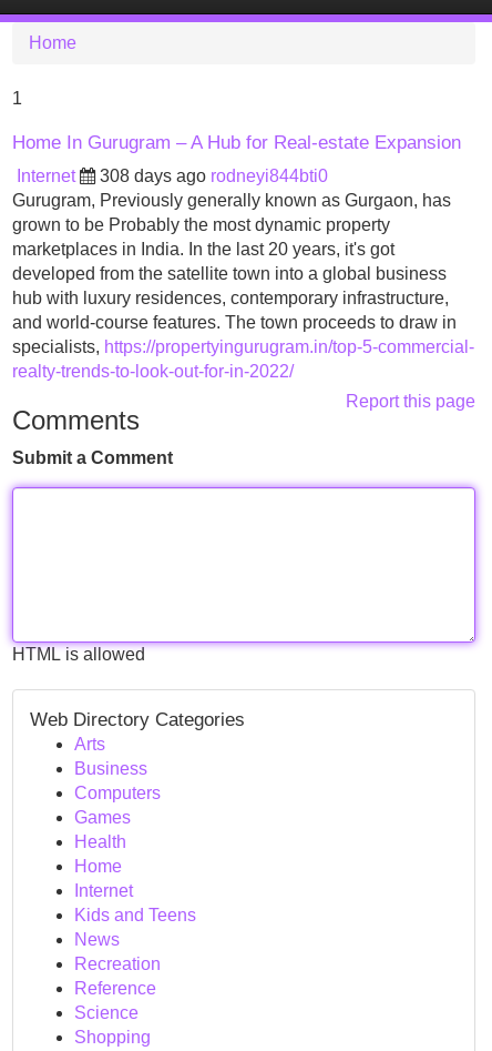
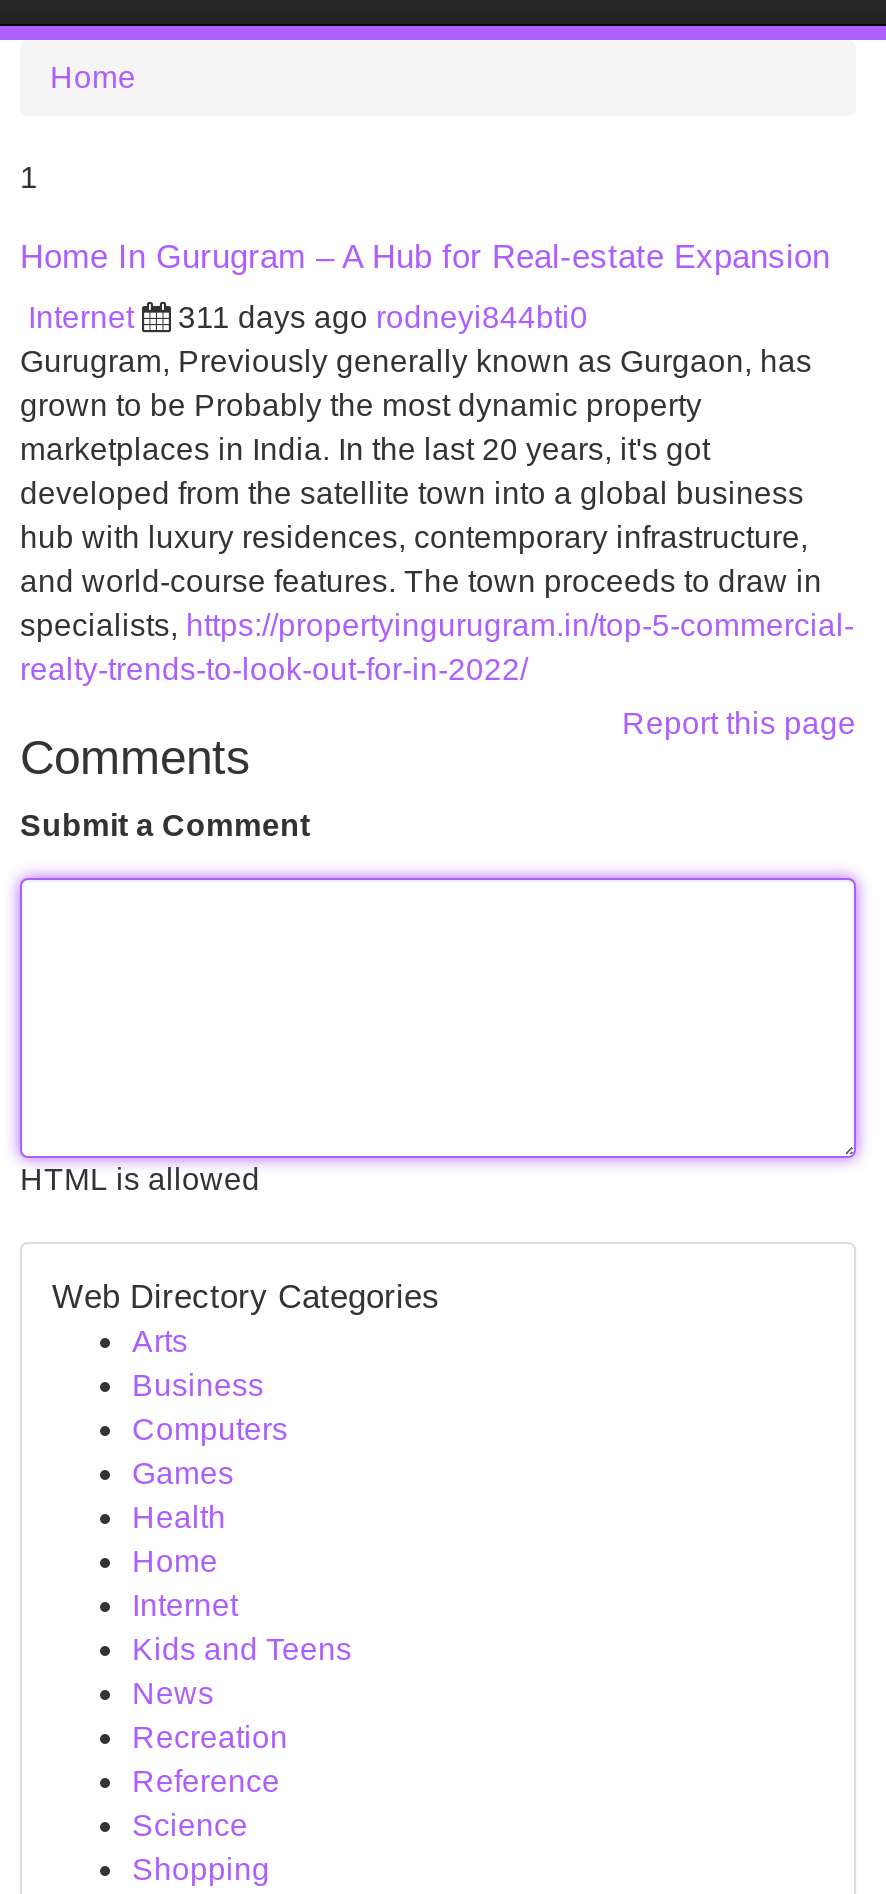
- 308 days ago rodneyi844bti0
+ 311 days ago rodneyi844bti0
